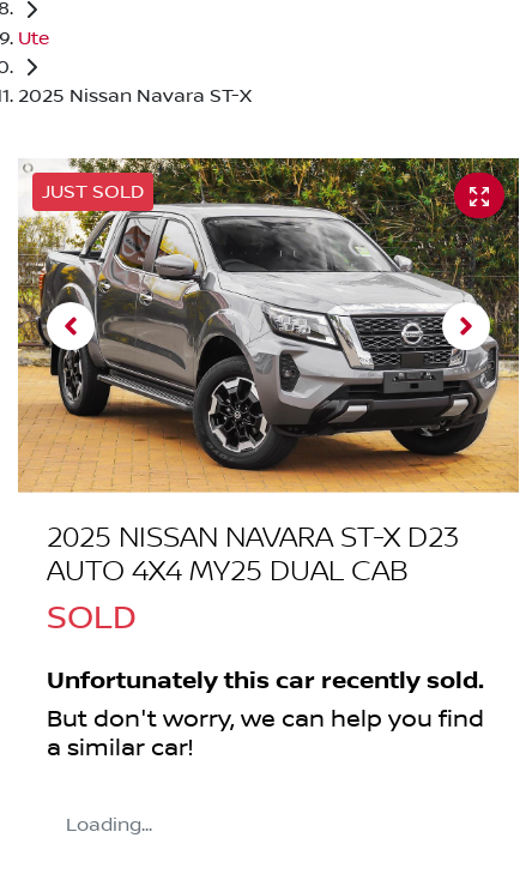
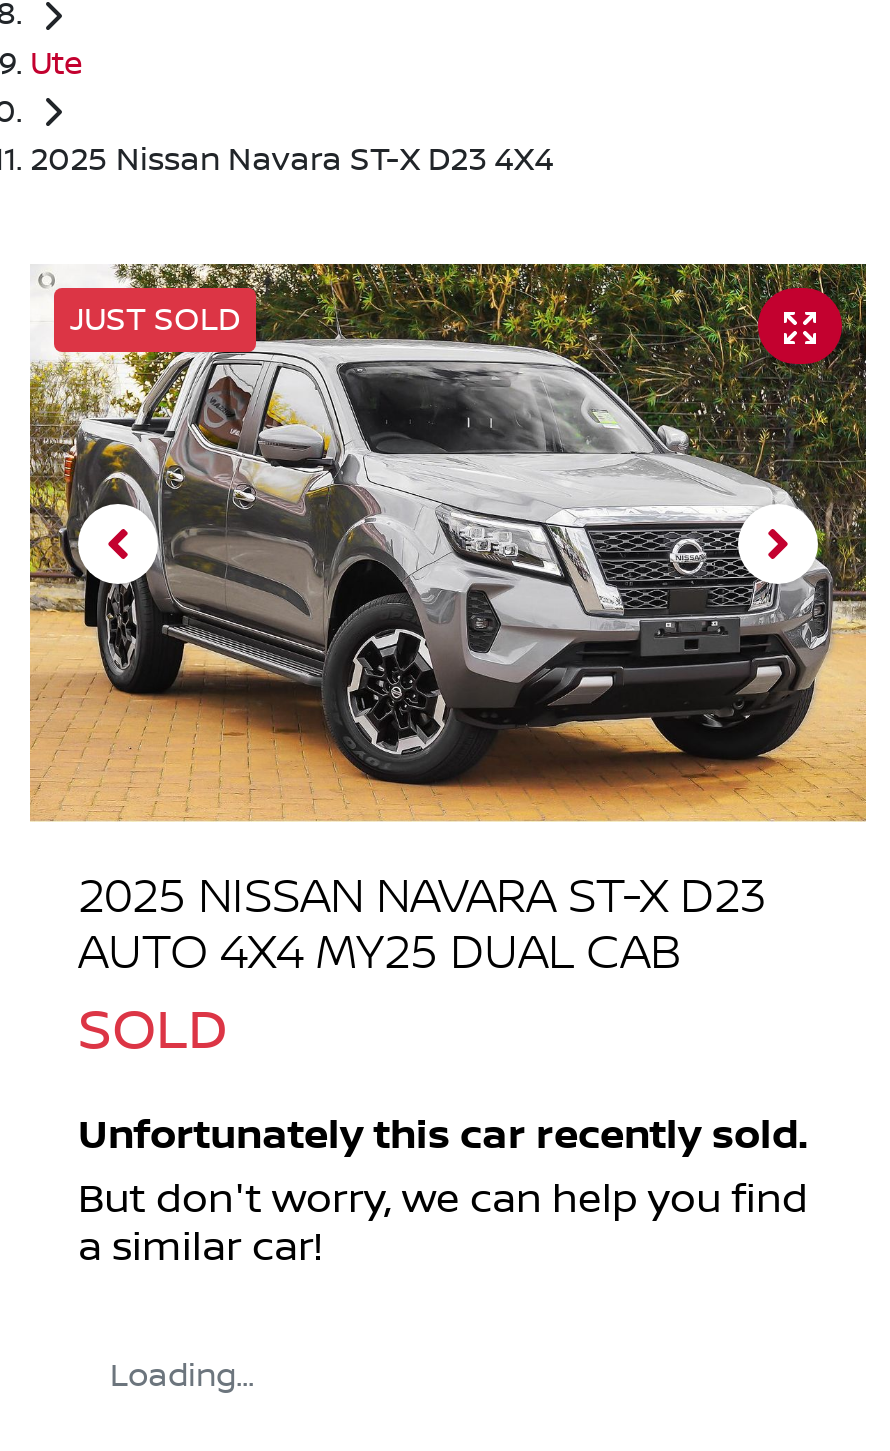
- 2025 Nissan Navara ST-X
+ 2025 Nissan Navara ST-X D23 4X4
